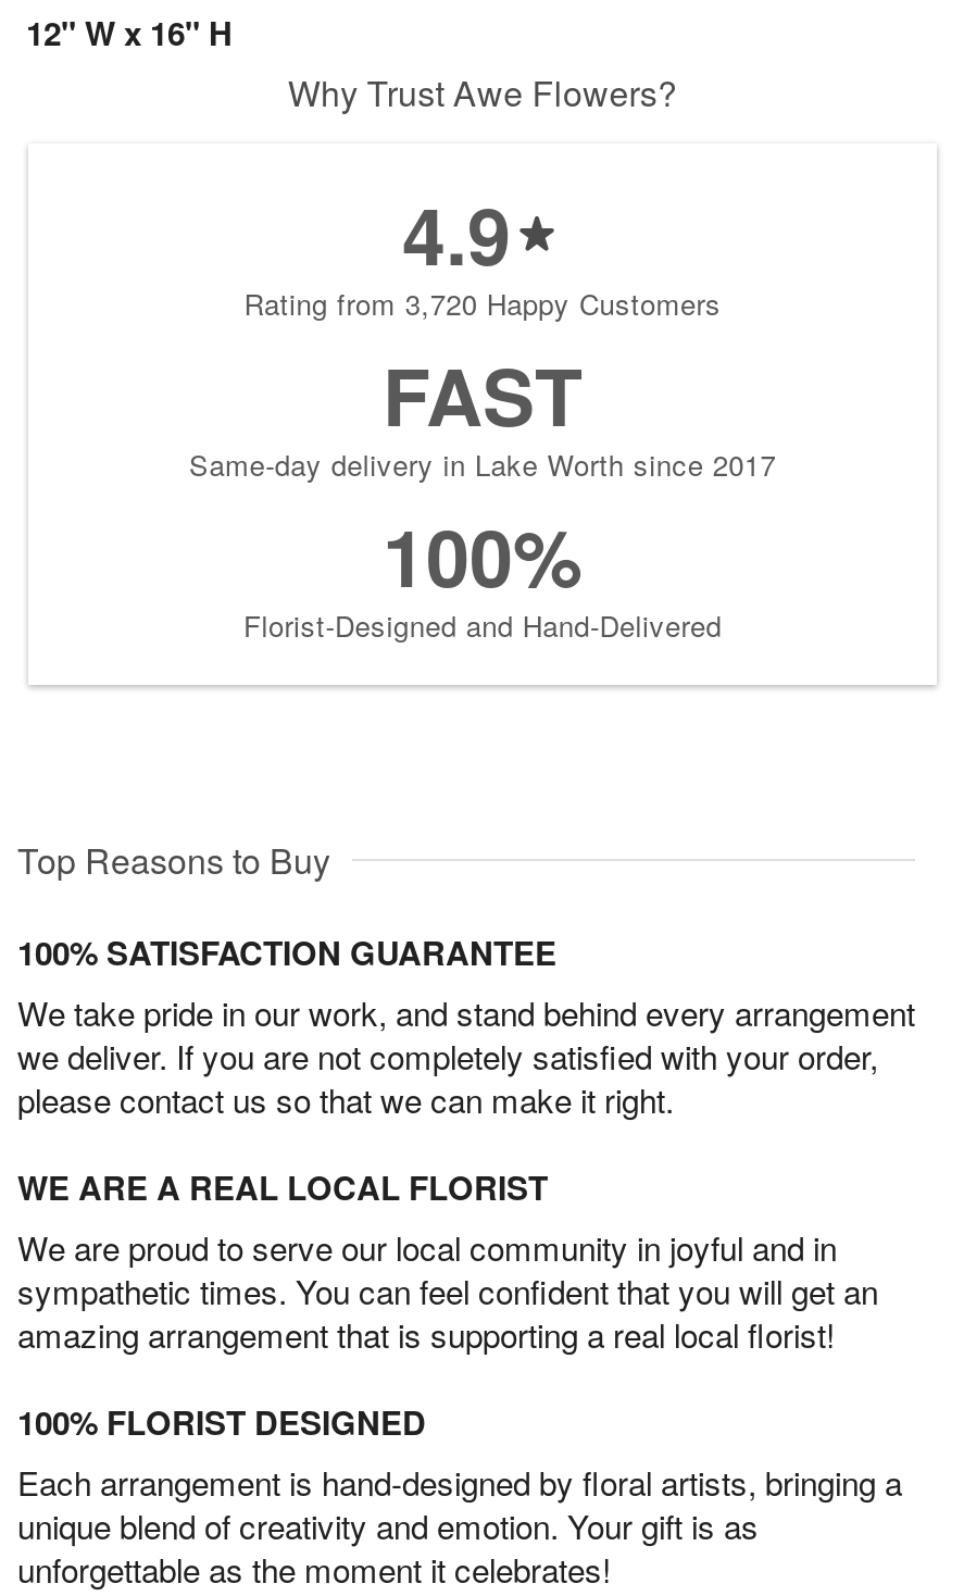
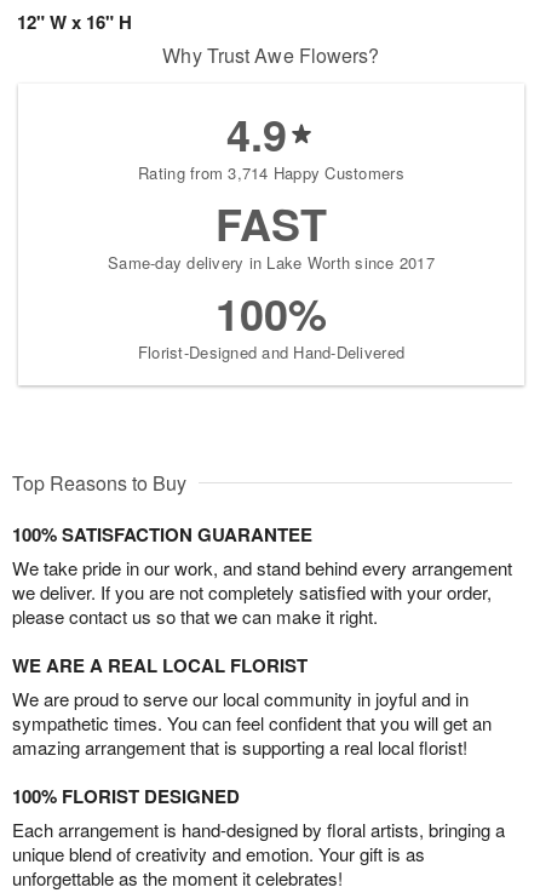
- Rating from 3,720 Happy Customers
+ Rating from 3,714 Happy Customers
